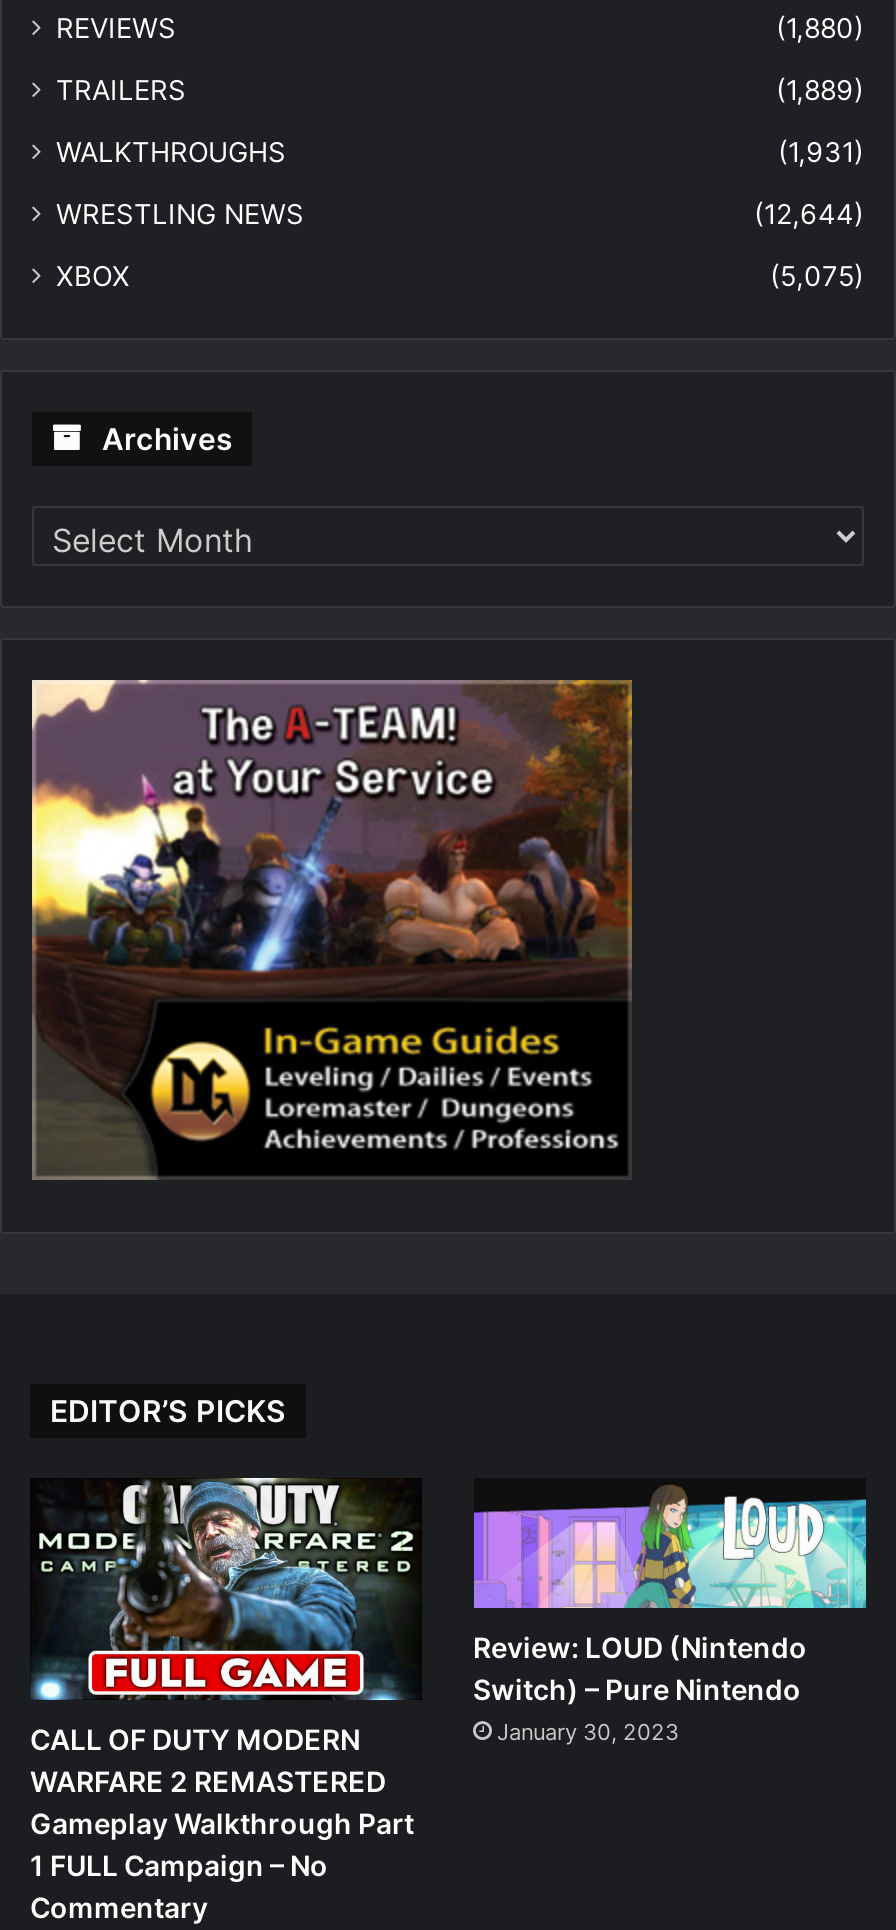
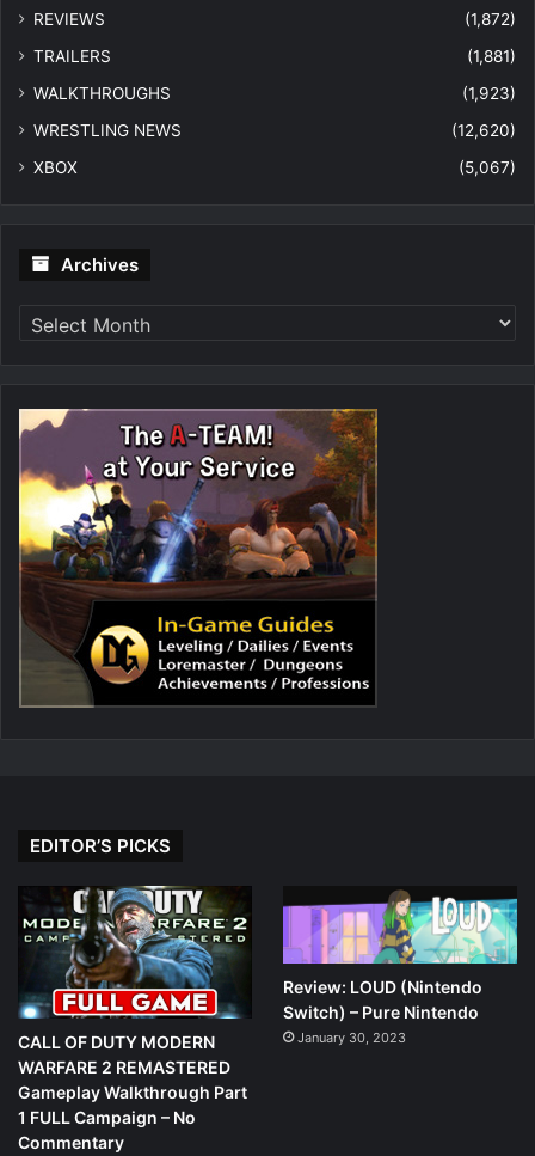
- (1,880)
+ (1,872)

- (1,889)
+ (1,881)

- (1,931)
+ (1,923)

- (12,644)
+ (12,620)

- (5,075)
+ (5,067)
